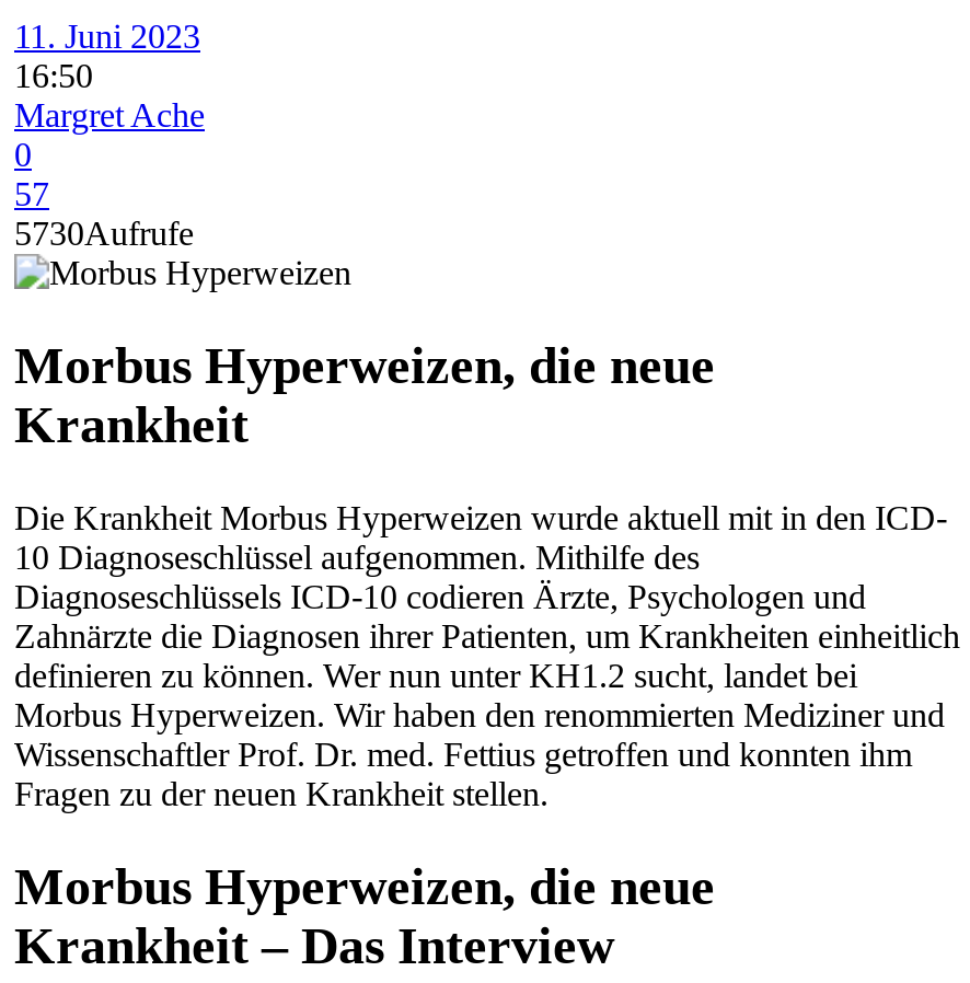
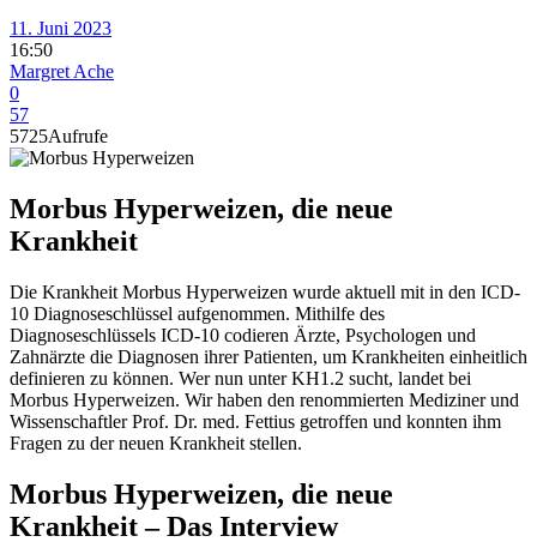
- 5730Aufrufe
+ 5725Aufrufe
